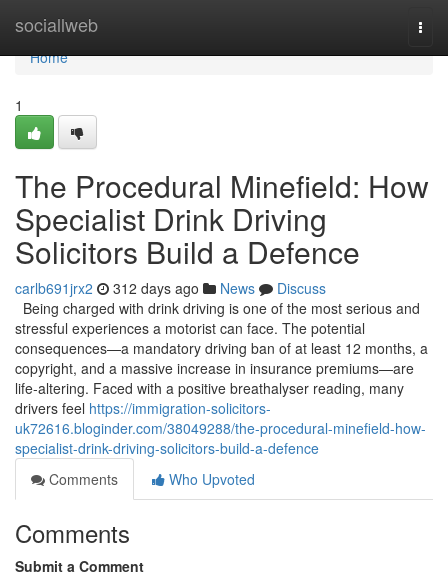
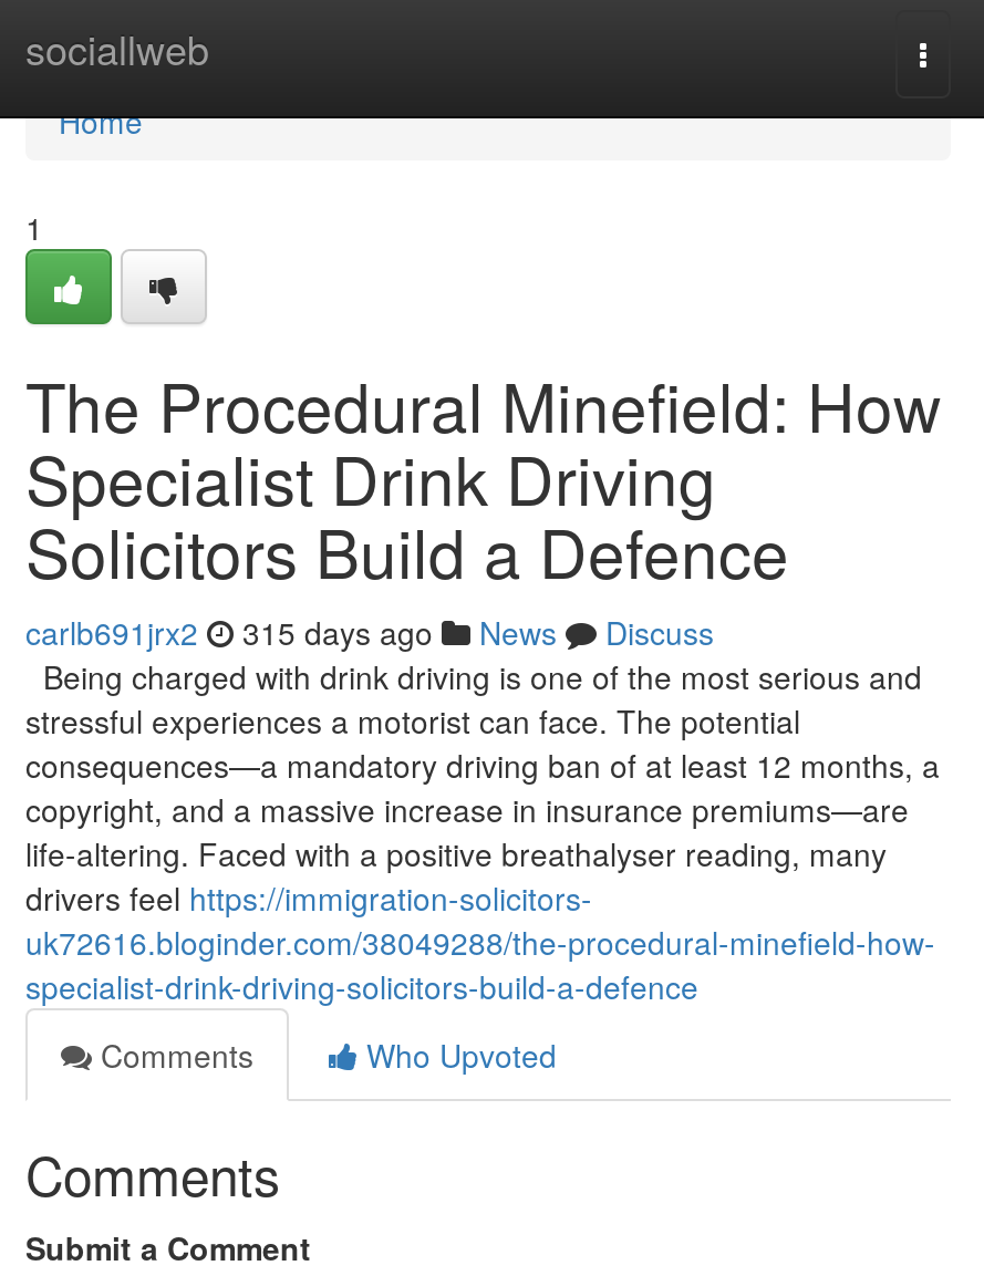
- carlb691jrx2 312 days ago News Discuss
+ carlb691jrx2 315 days ago News Discuss
